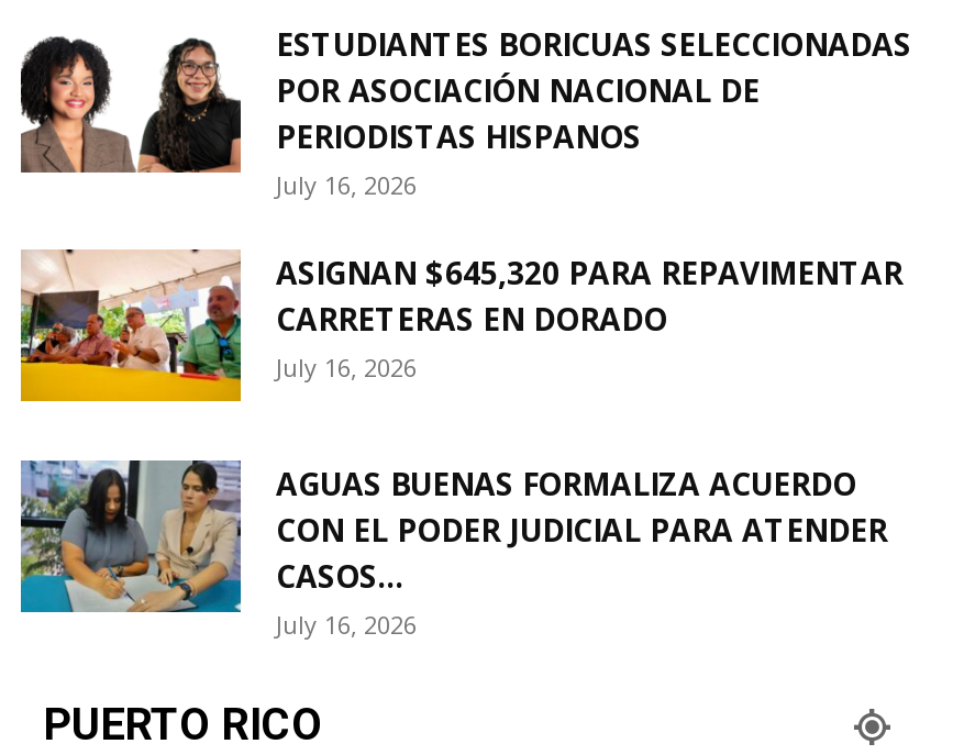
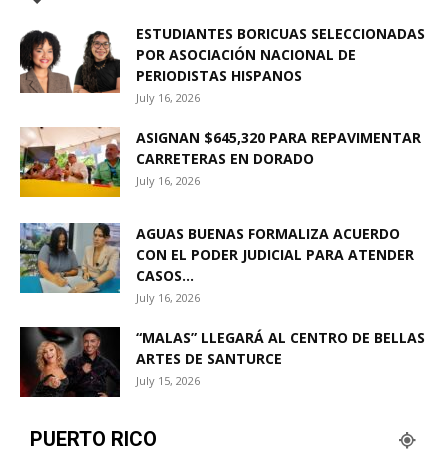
+ [image]
+ “MALAS” LLEGARÁ AL CENTRO DE BELLAS
+ ARTES DE SANTURCE
+ July 15, 2026
